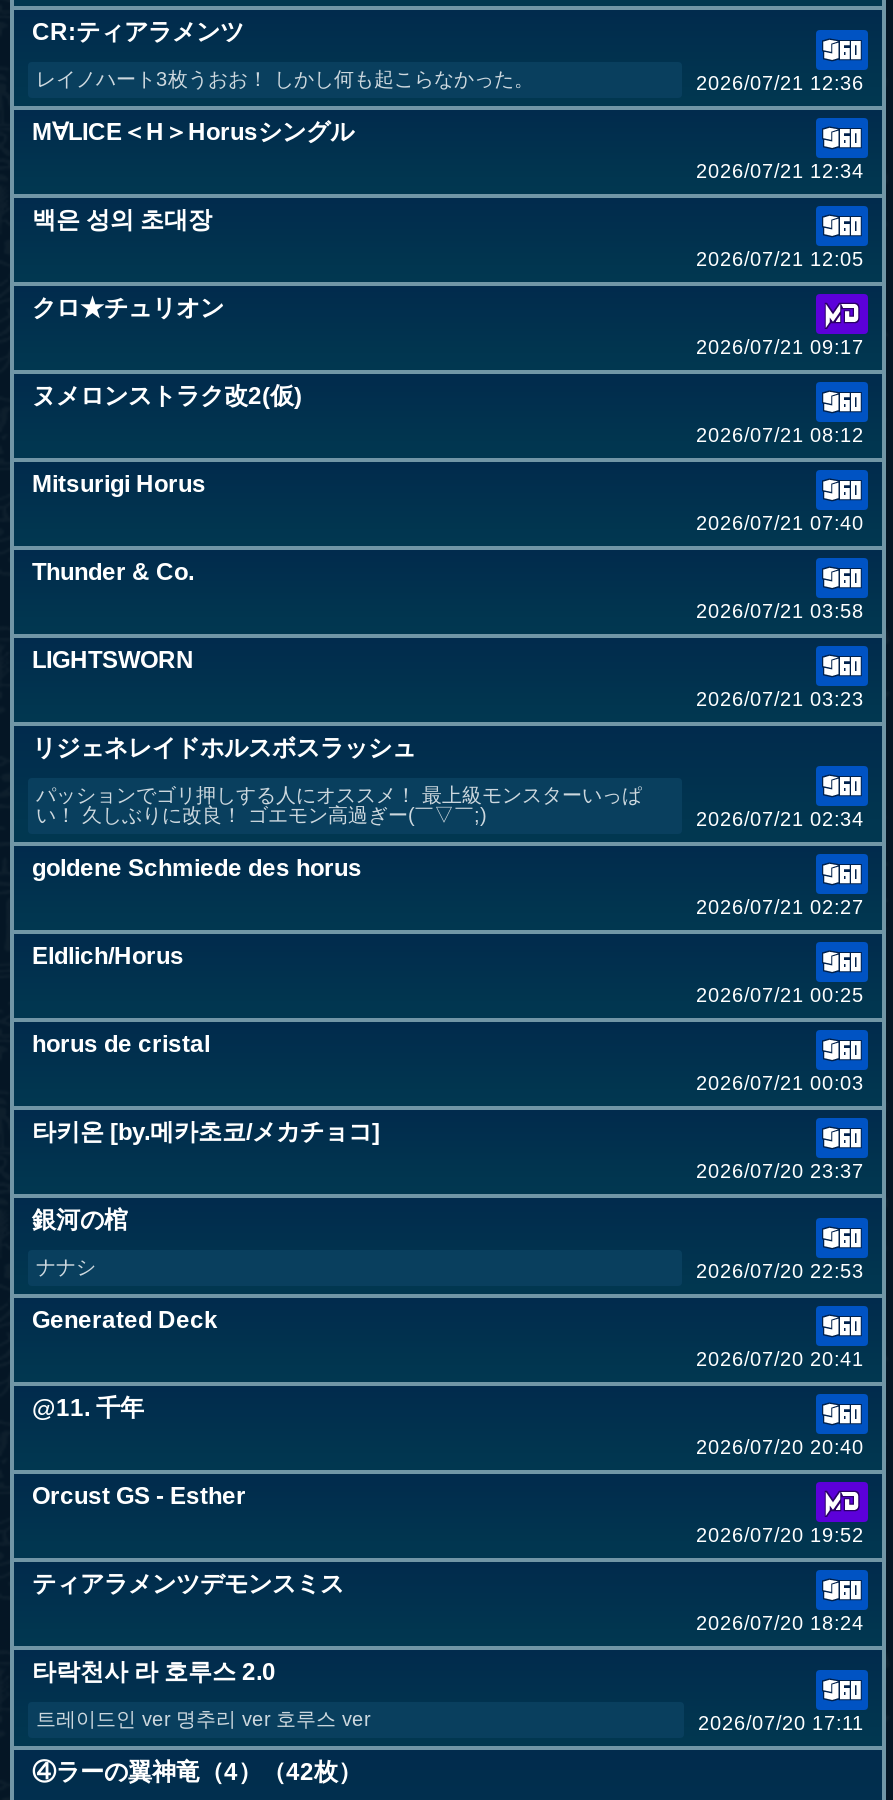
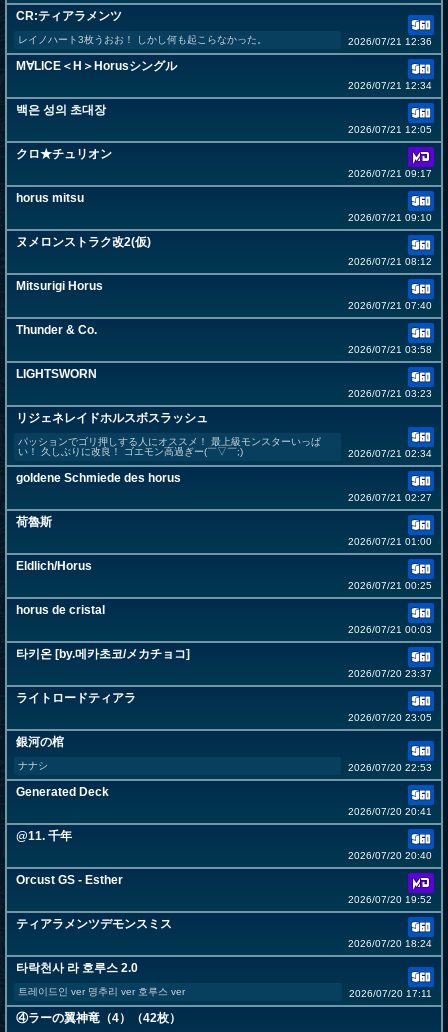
+ horus mitsu
+ 2026/07/21 09:10

+ 荷魯斯
+ 2026/07/21 01:00

+ ライトロードティアラ
+ 2026/07/20 23:05
